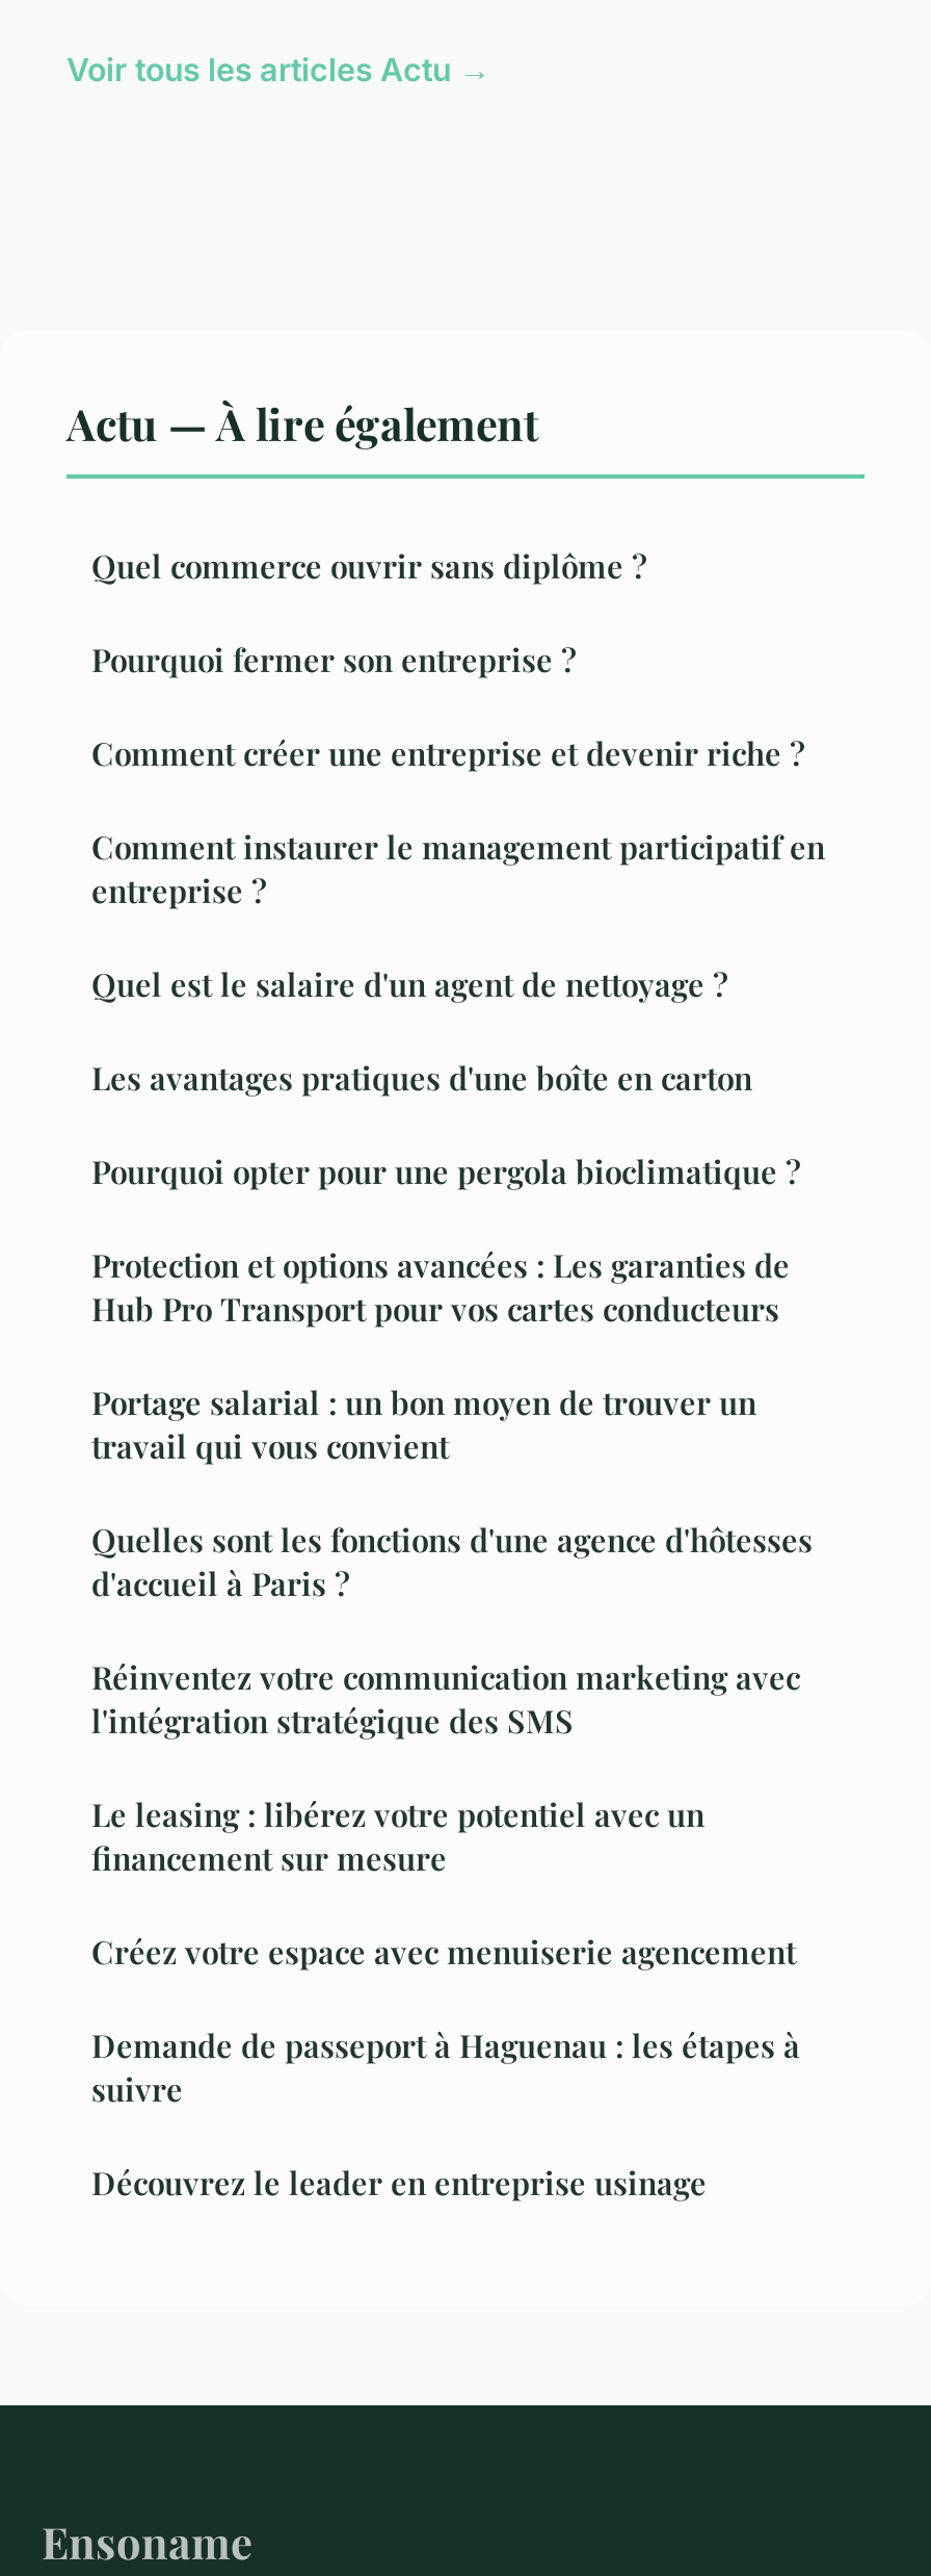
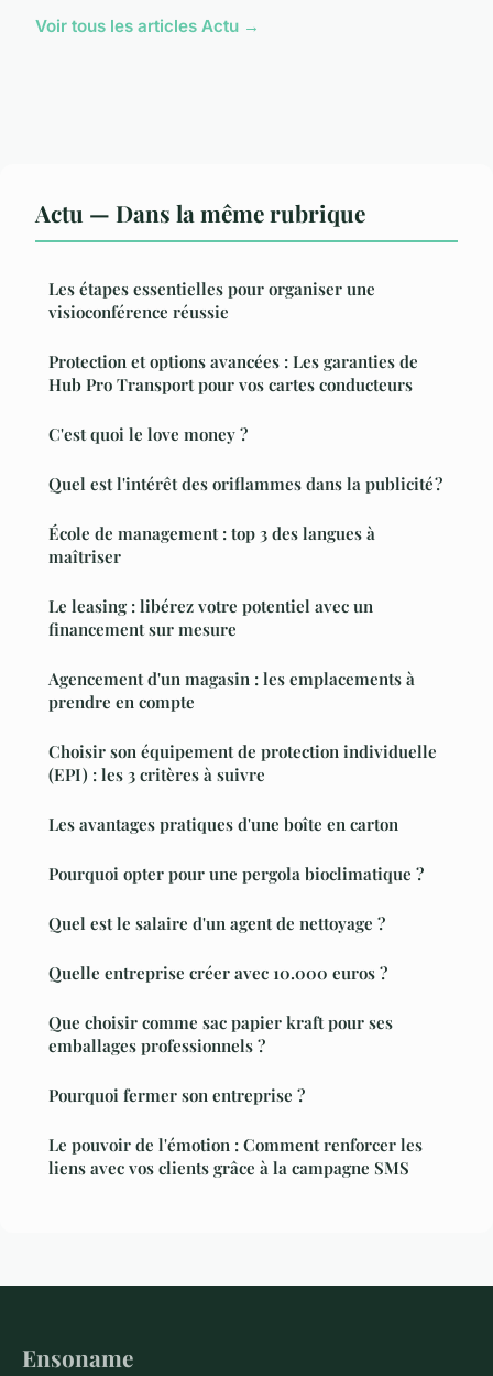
- Actu — À lire également
- Quel commerce ouvrir sans diplôme ?
- Comment créer une entreprise et devenir riche ?
- Comment instaurer le management participatif en
- entreprise ?
+ Actu — Dans la même rubrique
+ Les étapes essentielles pour organiser une
+ visioconférence réussie

moved down: Pourquoi fermer son entreprise ?

moved down: Les avantages pratiques d'une boîte en carton | Pourquoi opter pour une pergola bioclimatique ? | Quel est le salaire d'un agent de nettoyage ?

moved up: Protection et options avancées : Les garanties de | Hub Pro Transport pour vos cartes conducteurs

- Portage salarial : un bon moyen de trouver un
- travail qui vous convient
+ C'est quoi le love money ?

- Quelles sont les fonctions d'une agence d'hôtesses
- d'accueil à Paris ?
+ Quel est l'intérêt des oriflammes dans la publicité ?

- Réinventez votre communication marketing avec
- l'intégration stratégique des SMS
+ École de management : top 3 des langues à
+ maîtriser

moved up: Le leasing : libérez votre potentiel avec un | financement sur mesure

- Créez votre espace avec menuiserie agencement
- Demande de passeport à Haguenau : les étapes à
- suivre
- Découvrez le leader en entreprise usinage
+ Agencement d'un magasin : les emplacements à
+ prendre en compte
+ Choisir son équipement de protection individuelle
+ (EPI) : les 3 critères à suivre
+ Quelle entreprise créer avec 10.000 euros ?
+ Que choisir comme sac papier kraft pour ses
+ emballages professionnels ?
+ Le pouvoir de l'émotion : Comment renforcer les
+ liens avec vos clients grâce à la campagne SMS
